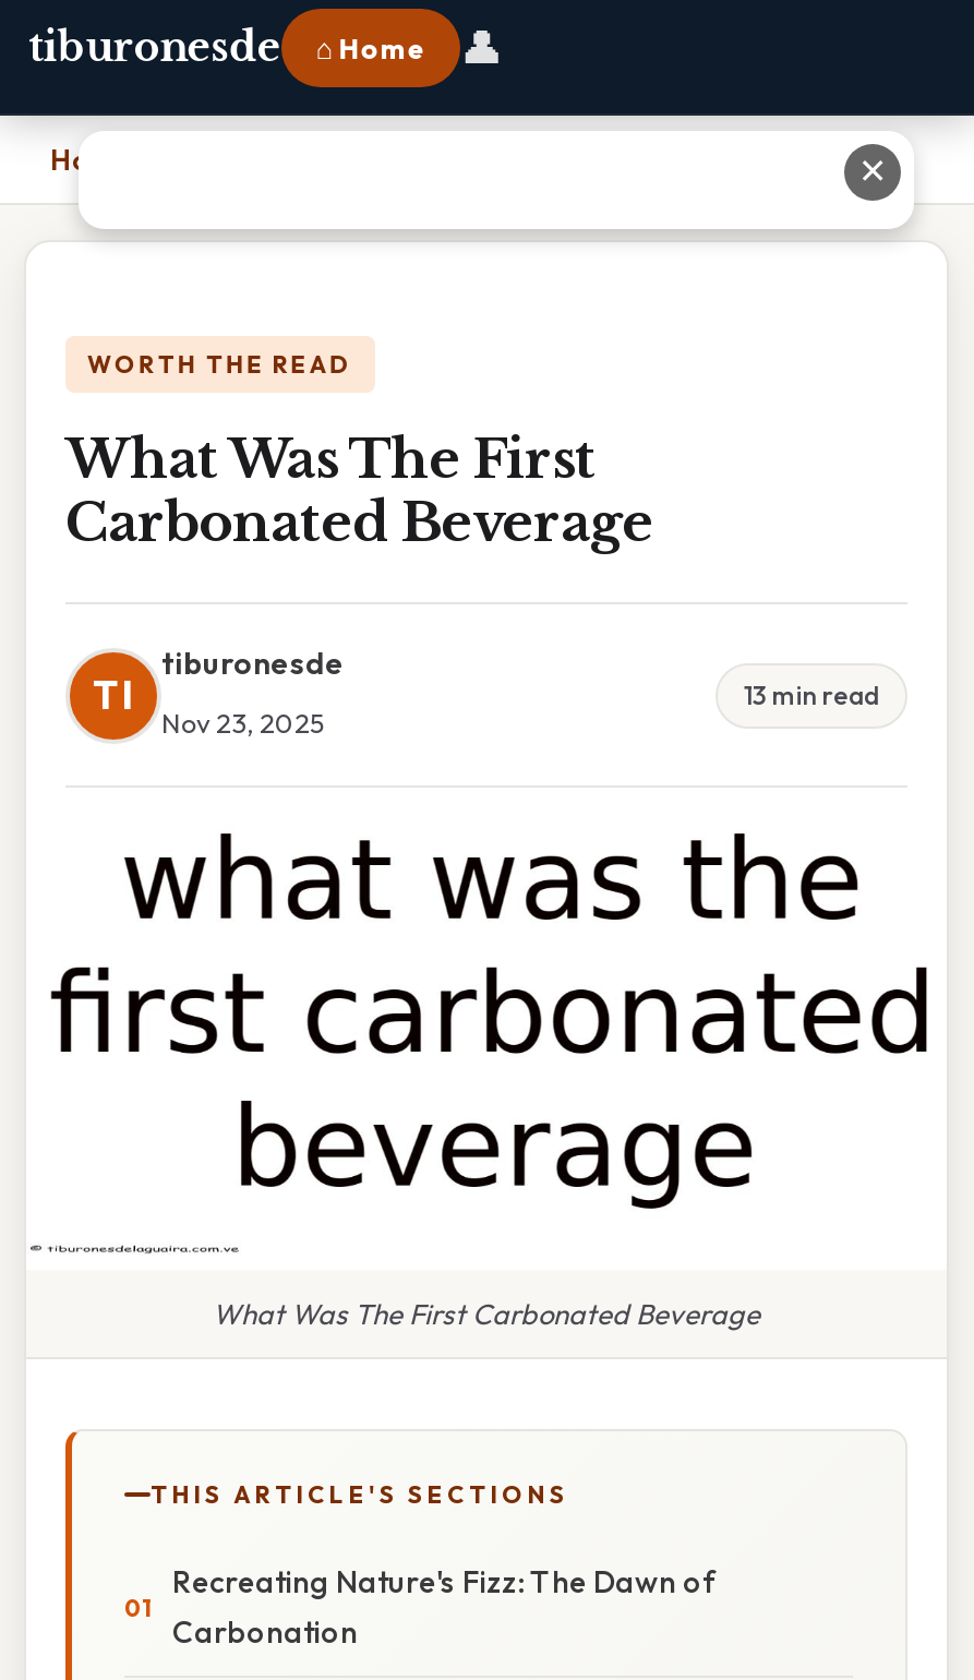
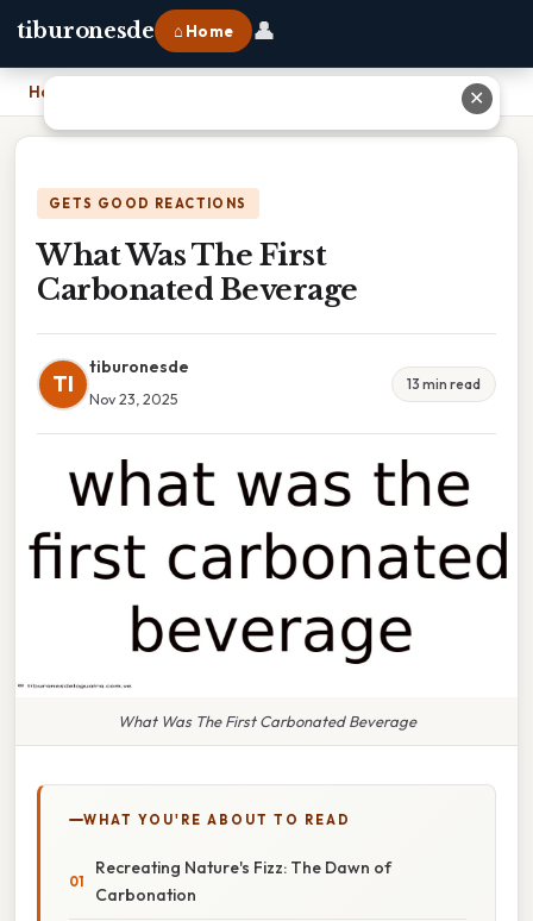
- WORTH THE READ
+ GETS GOOD REACTIONS

- THIS ARTICLE'S SECTIONS
+ WHAT YOU'RE ABOUT TO READ
